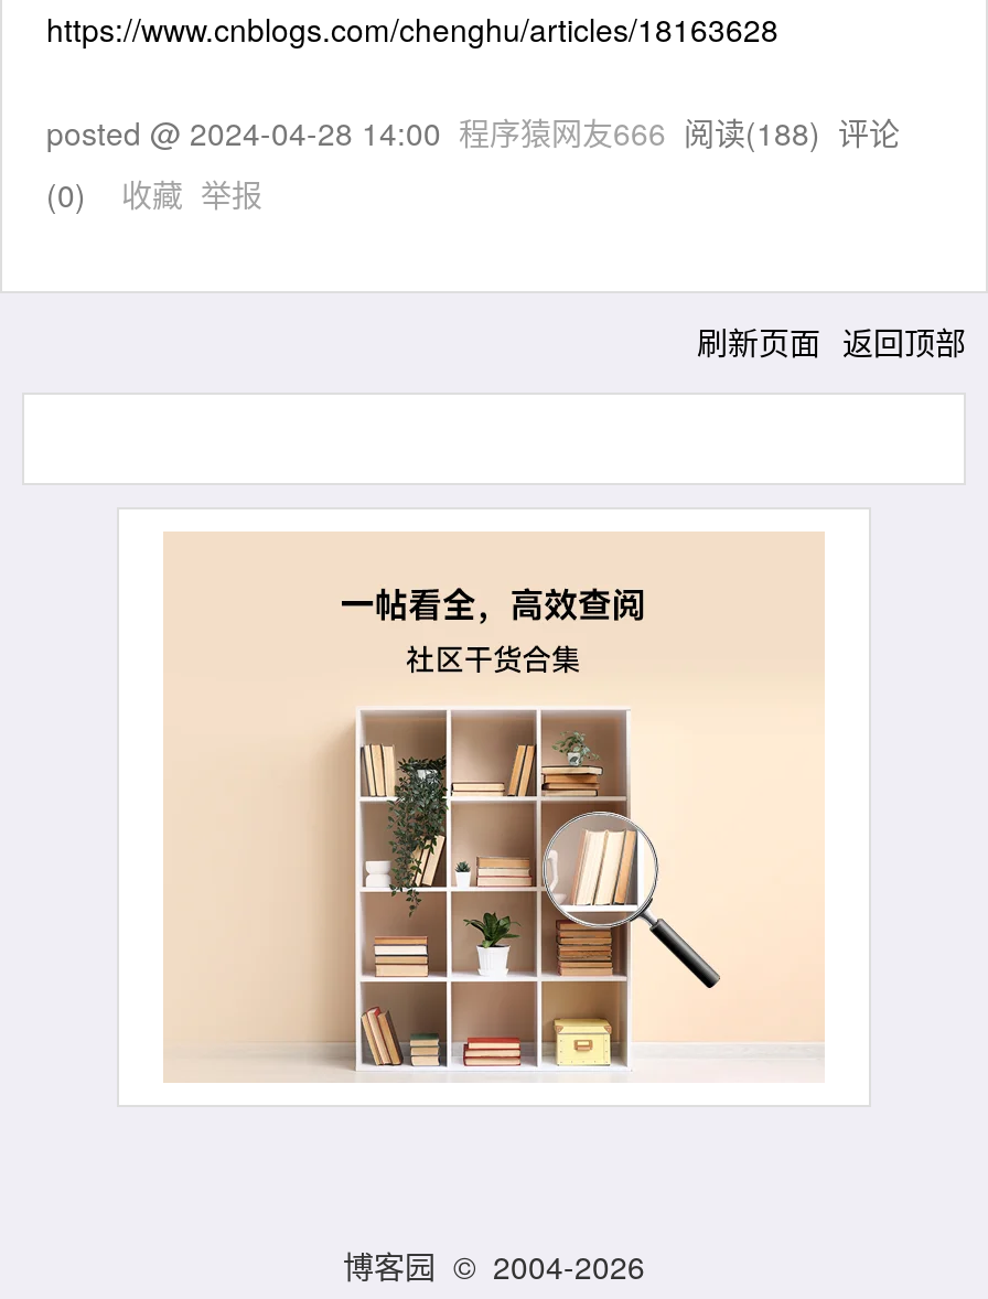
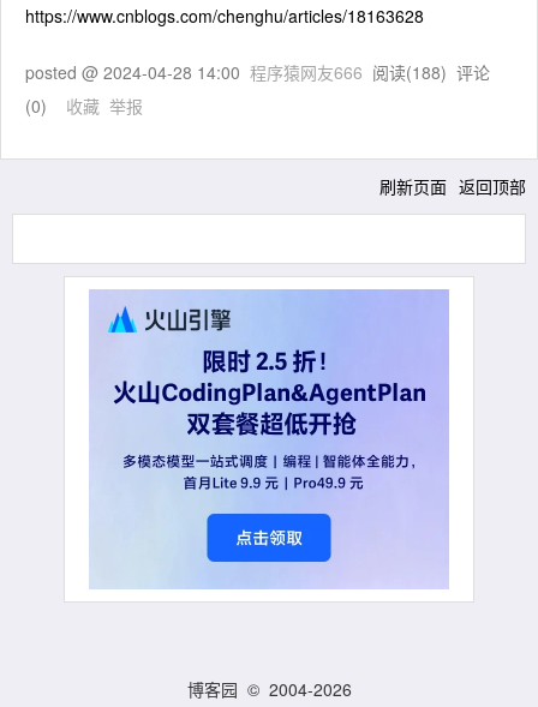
- [image]
+ [image]
